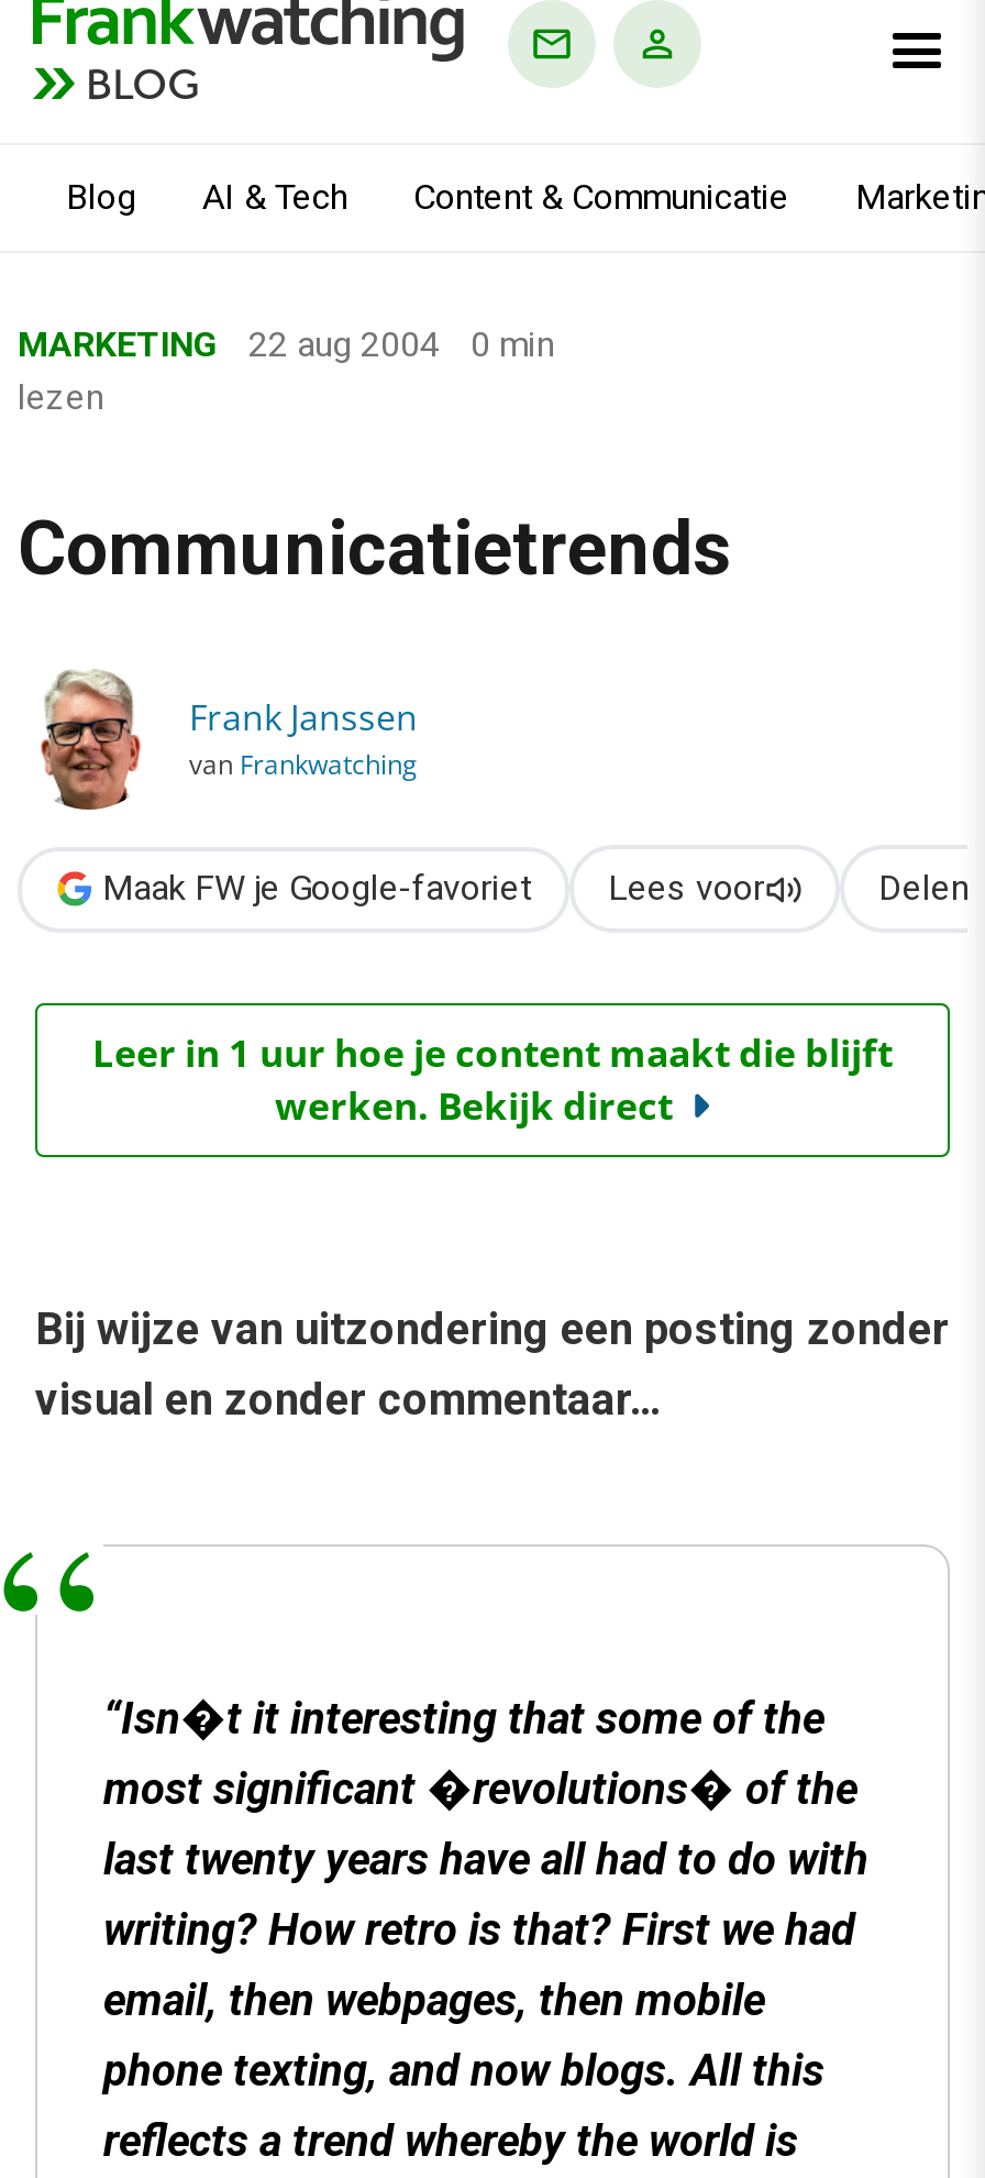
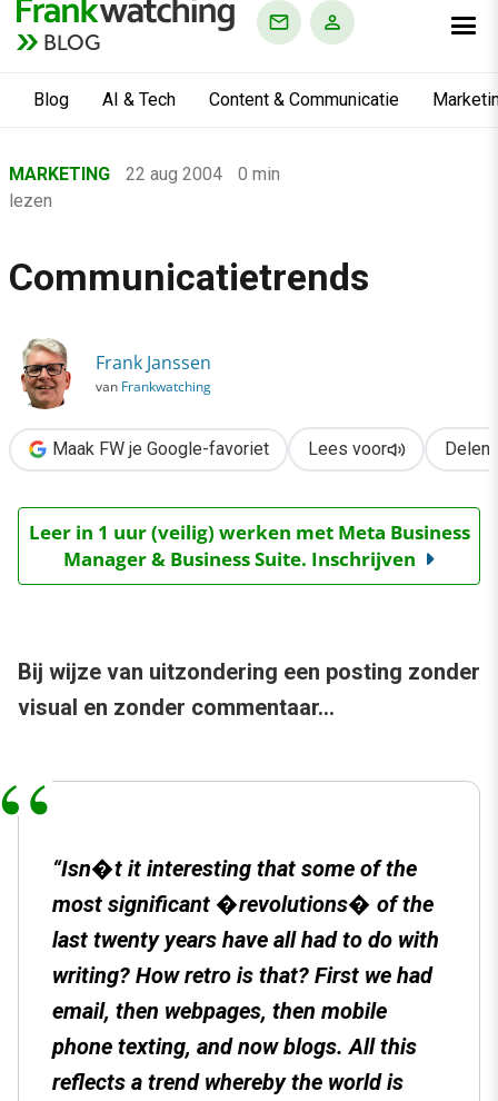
- Leer in 1 uur hoe je content maakt die blijft
- werken. Bekijk direct
+ Leer in 1 uur (veilig) werken met Meta Business
+ Manager & Business Suite. Inschrijven
